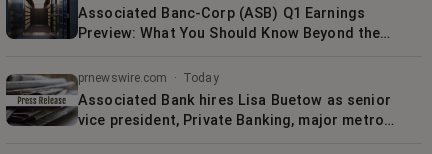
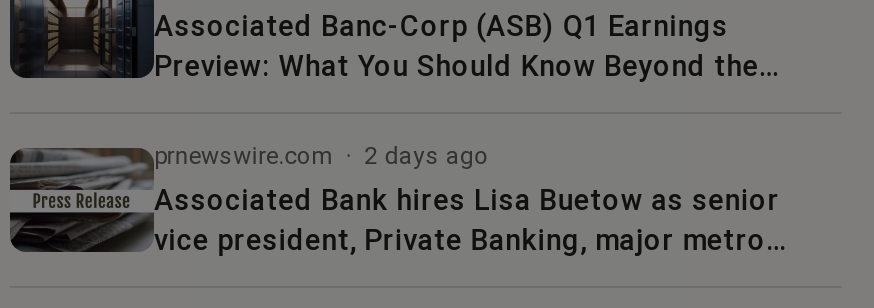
- prnewswire.com · Today
+ prnewswire.com · 2 days ago
